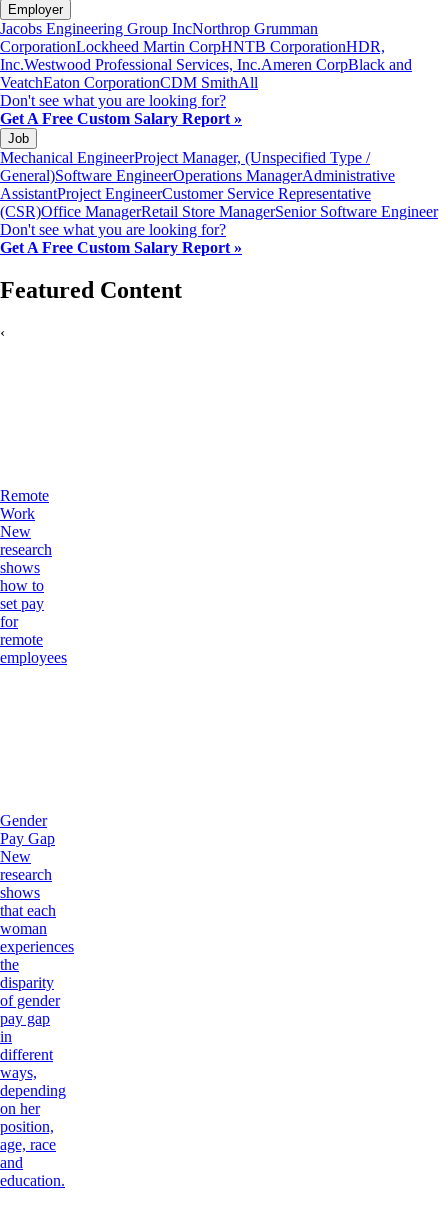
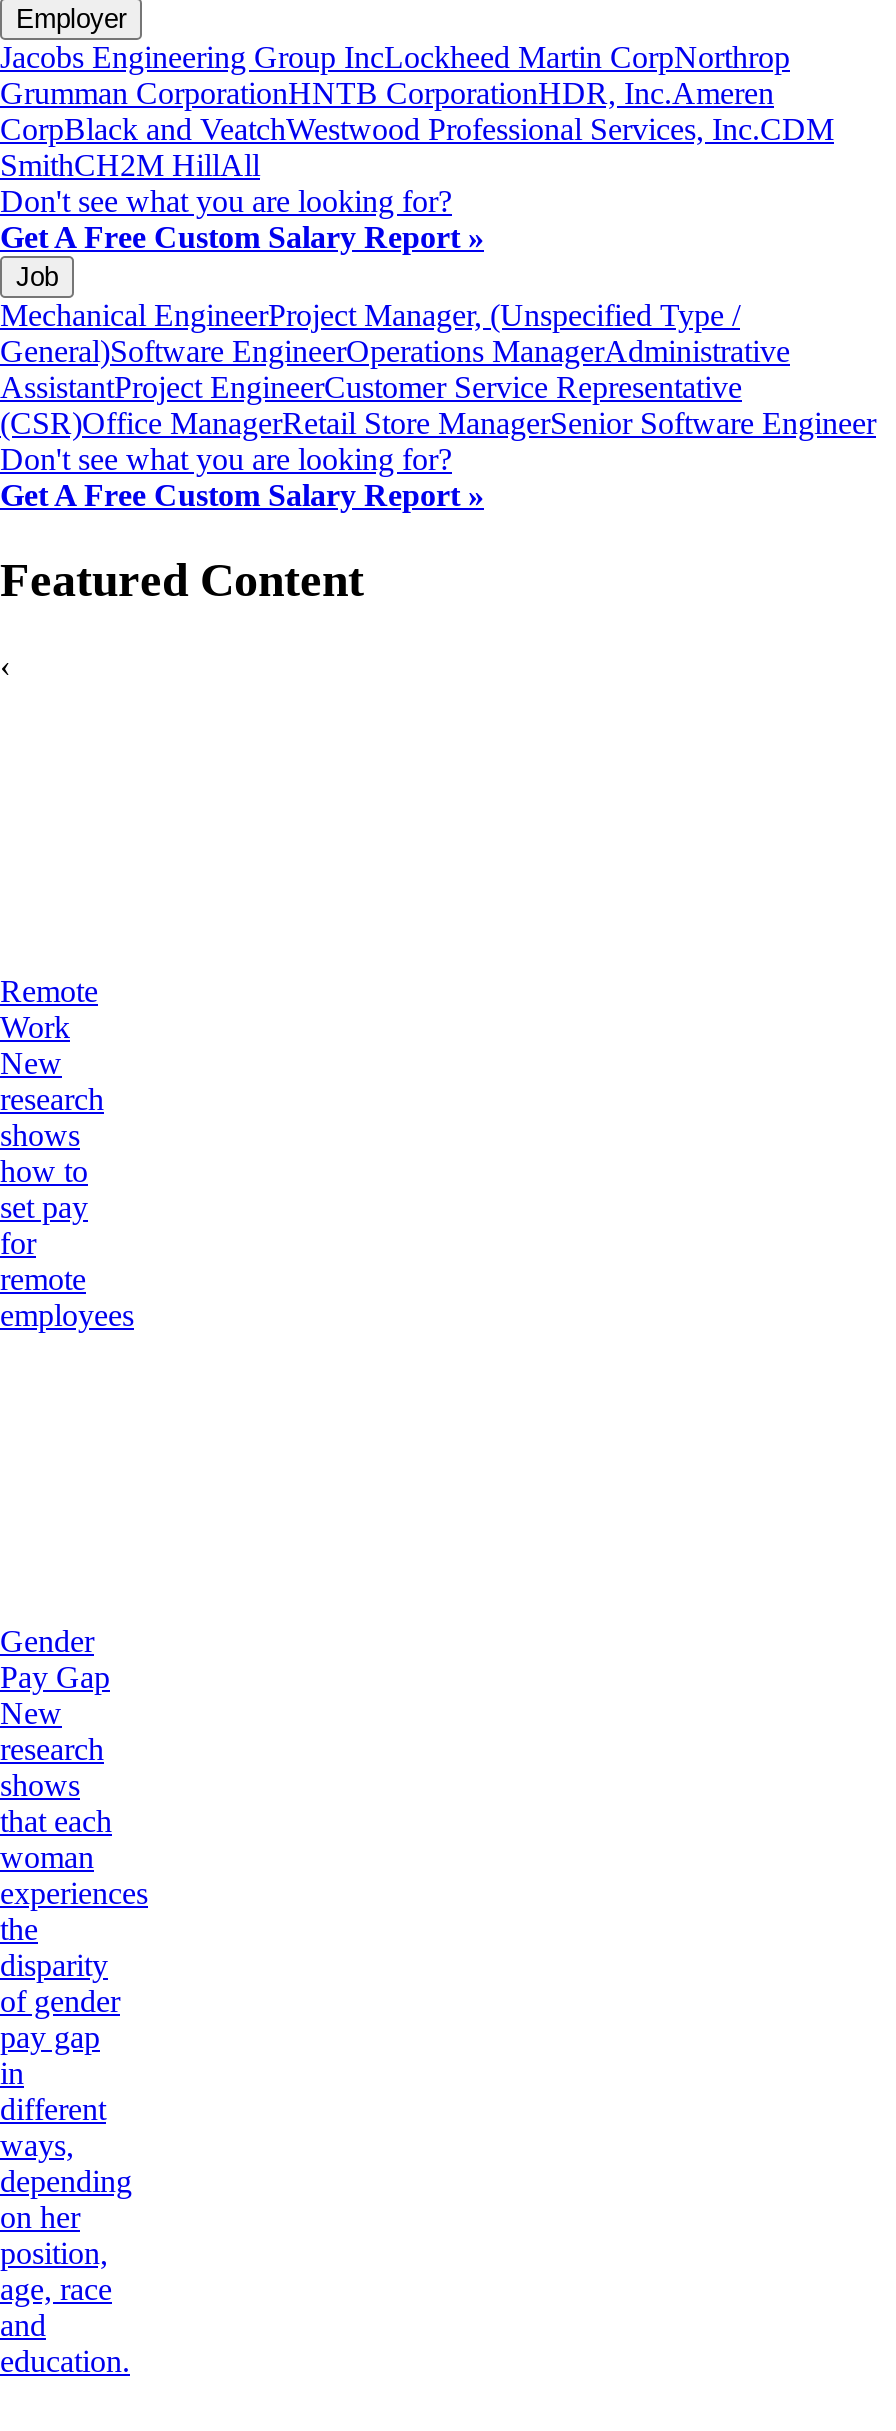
- Jacobs Engineering Group IncNorthrop Grumman
- CorporationLockheed Martin CorpHNTB CorporationHDR,
- Inc.Westwood Professional Services, Inc.Ameren CorpBlack and
- VeatchEaton CorporationCDM SmithAll
+ Jacobs Engineering Group IncLockheed Martin CorpNorthrop
+ Grumman CorporationHNTB CorporationHDR, Inc.Ameren
+ CorpBlack and VeatchWestwood Professional Services, Inc.CDM
+ SmithCH2M HillAll
